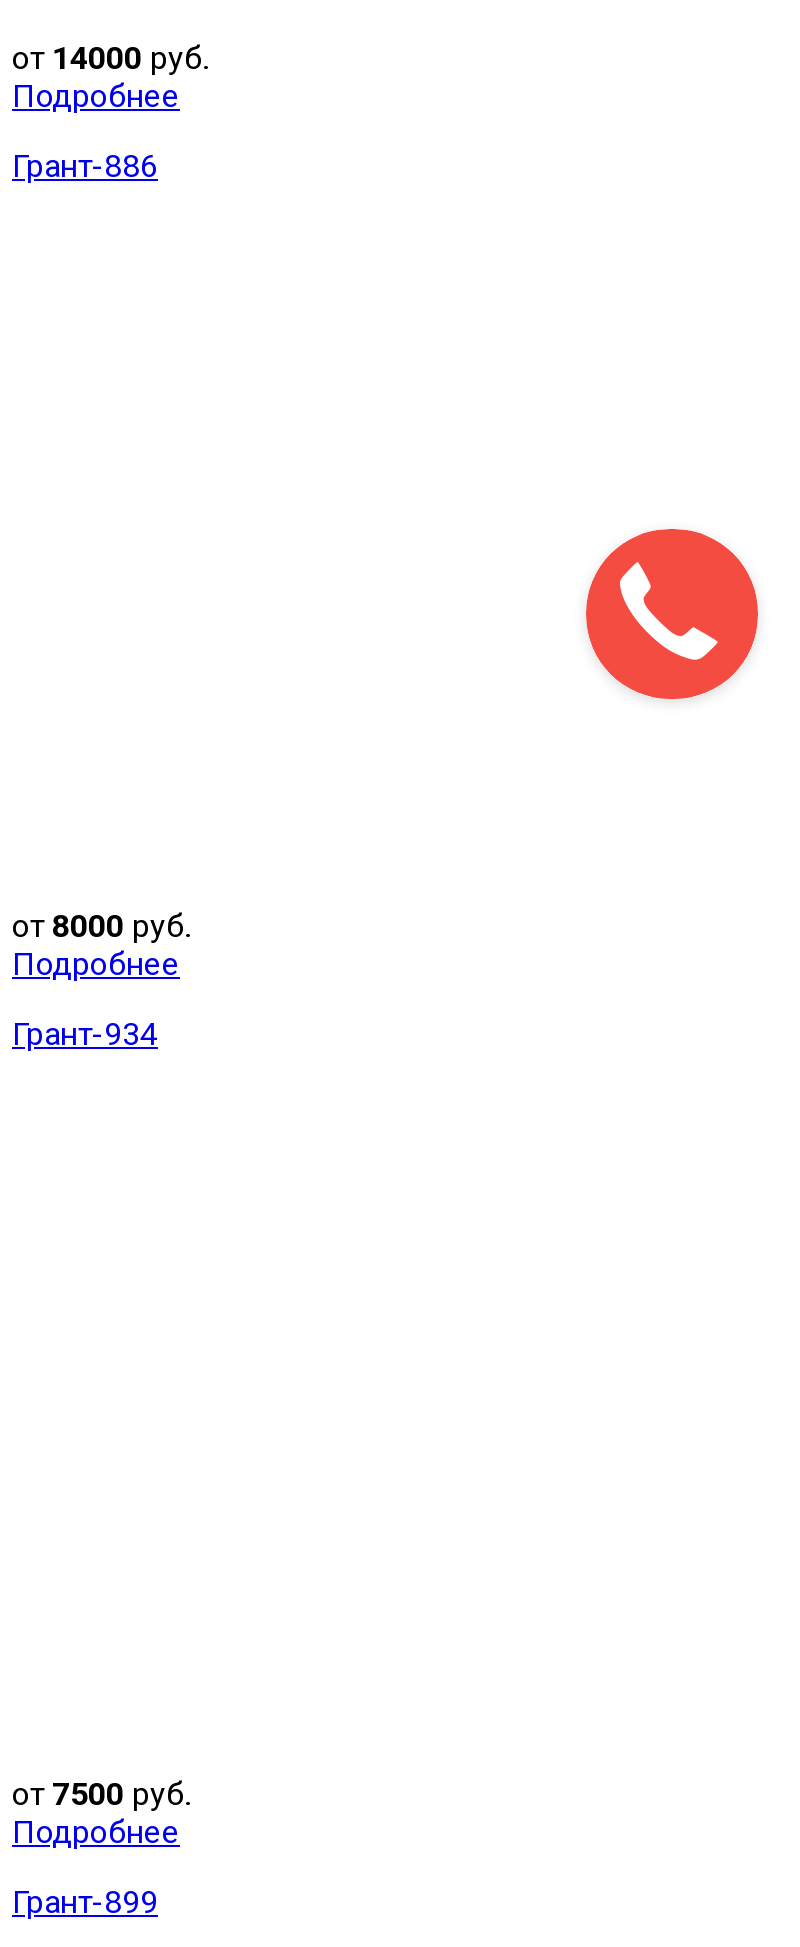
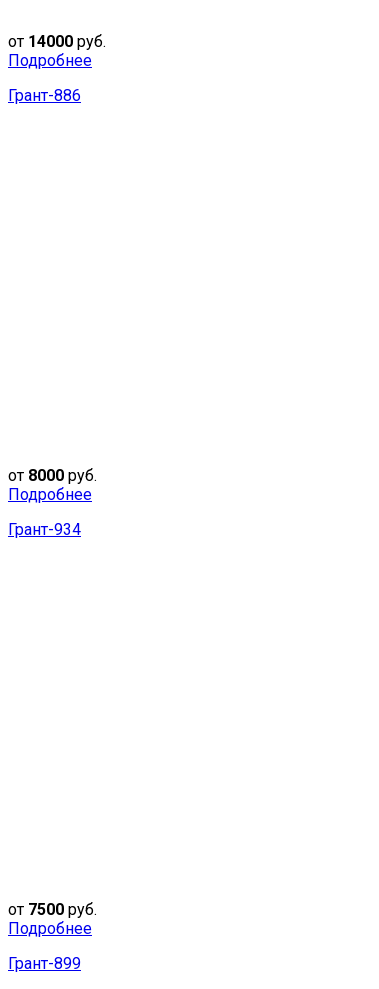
- [image]
